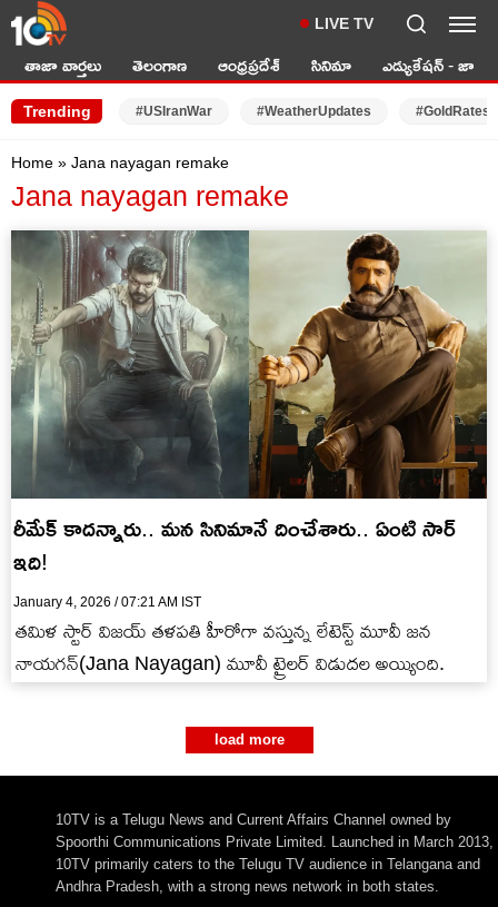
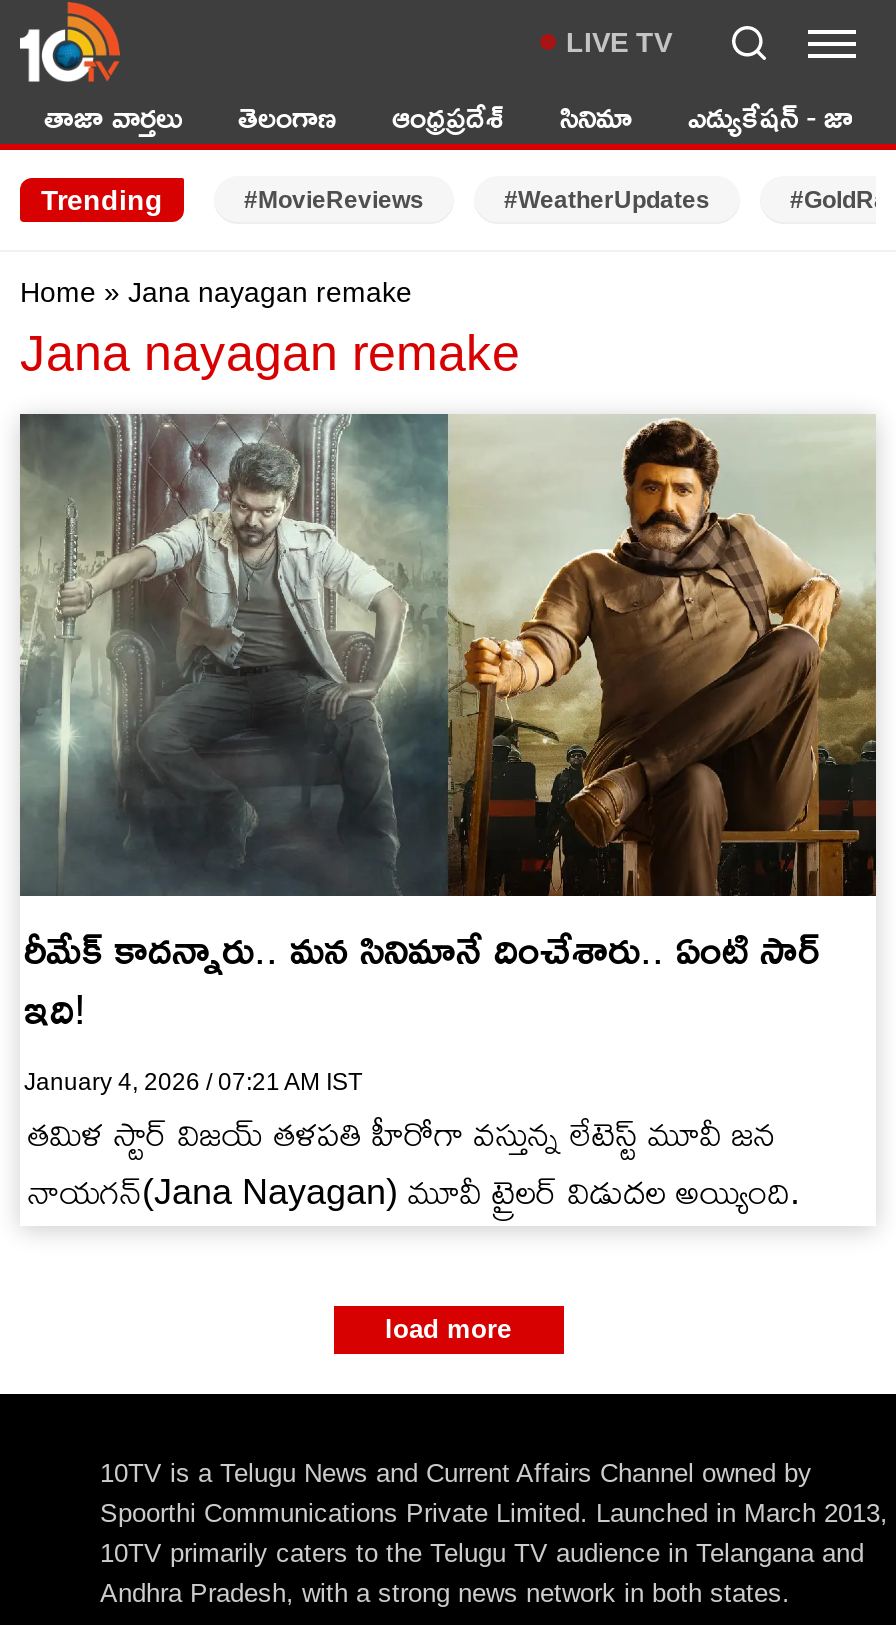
- #USIranWar
+ #MovieReviews
